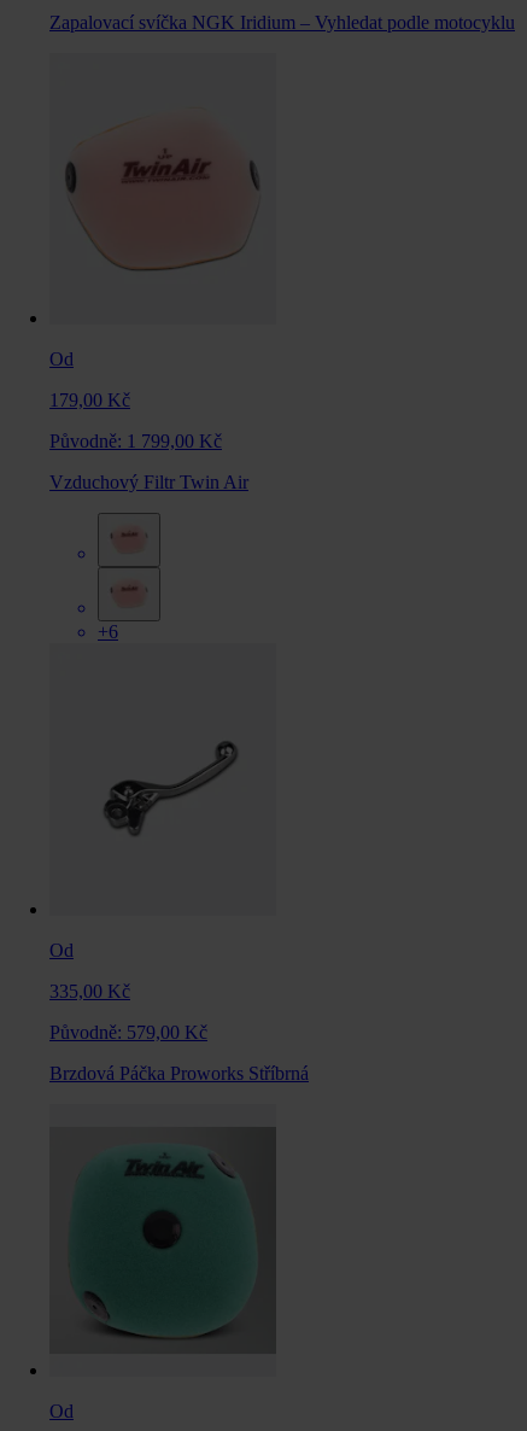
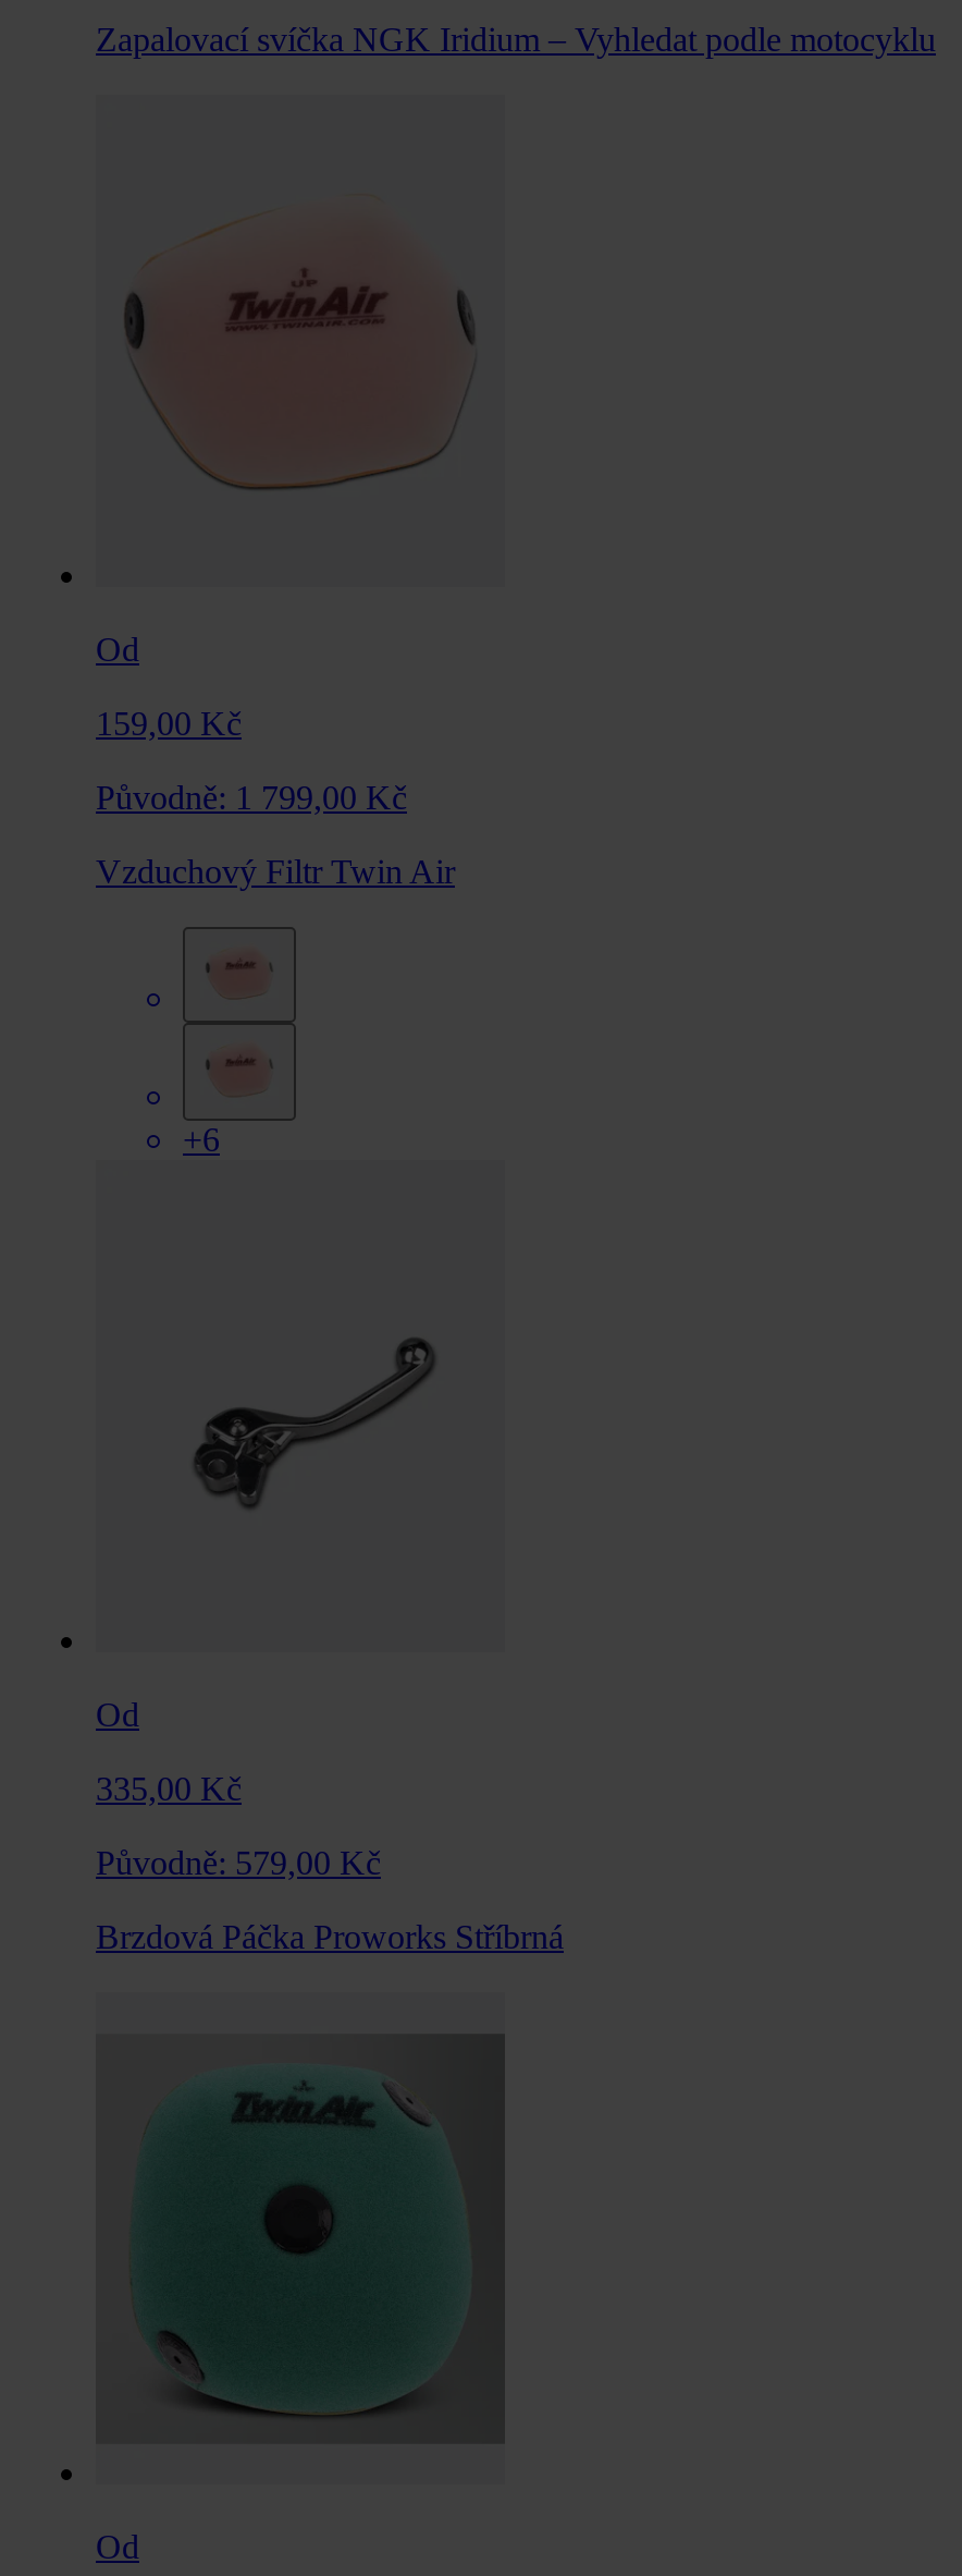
- 179,00 Kč
+ 159,00 Kč
